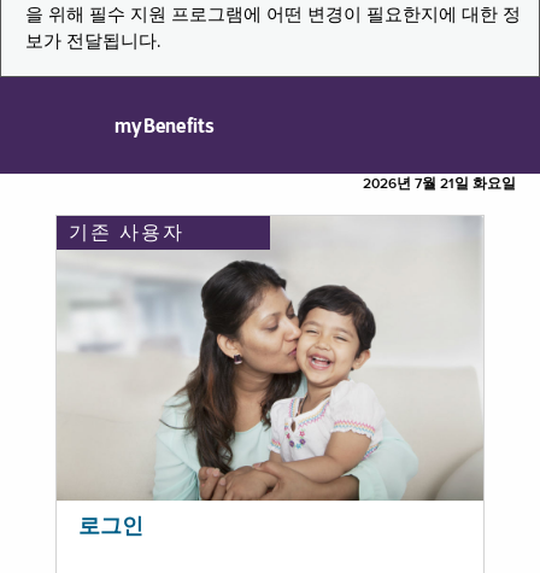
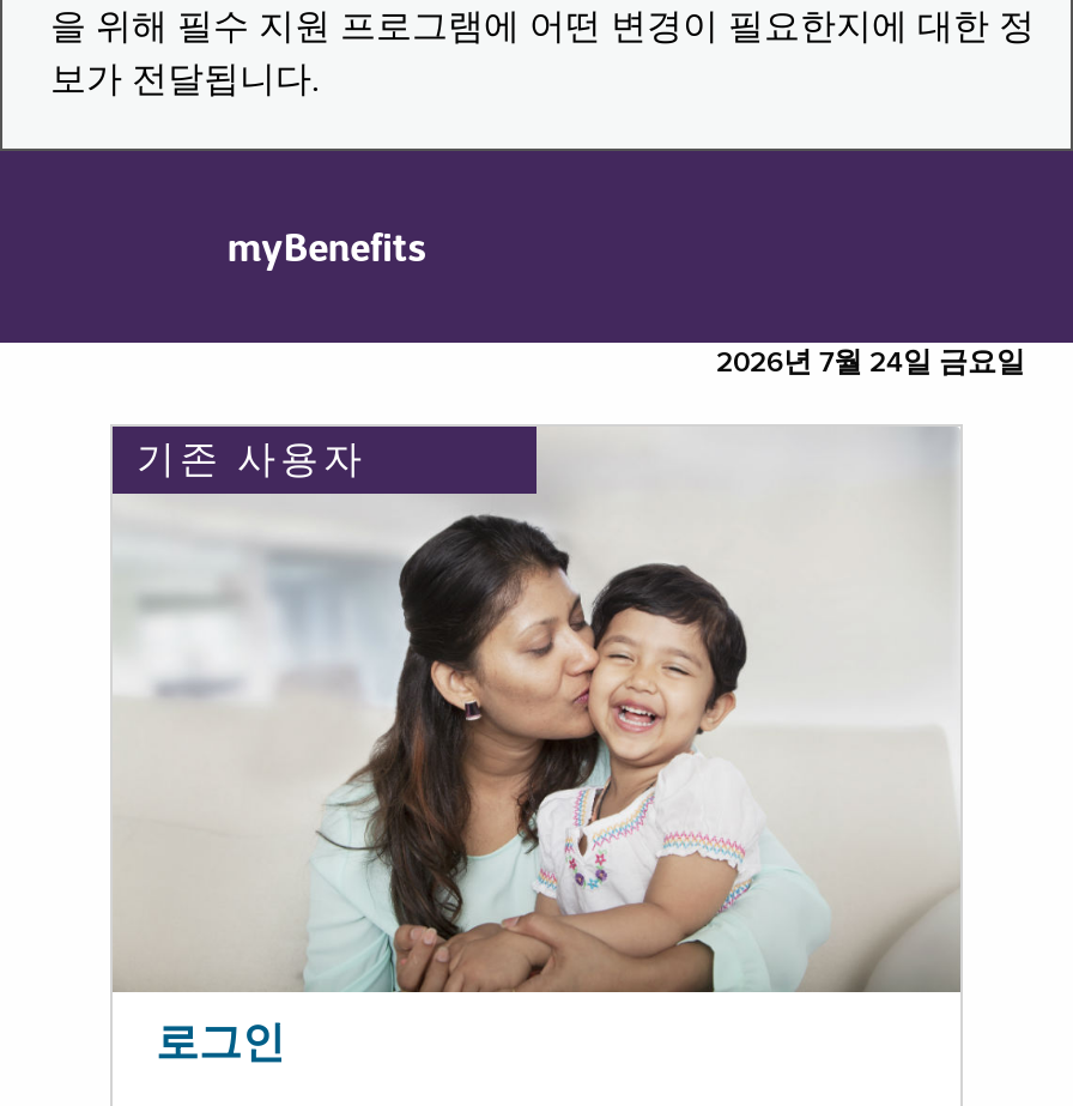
- 2026년 7월 21일 화요일
+ 2026년 7월 24일 금요일
